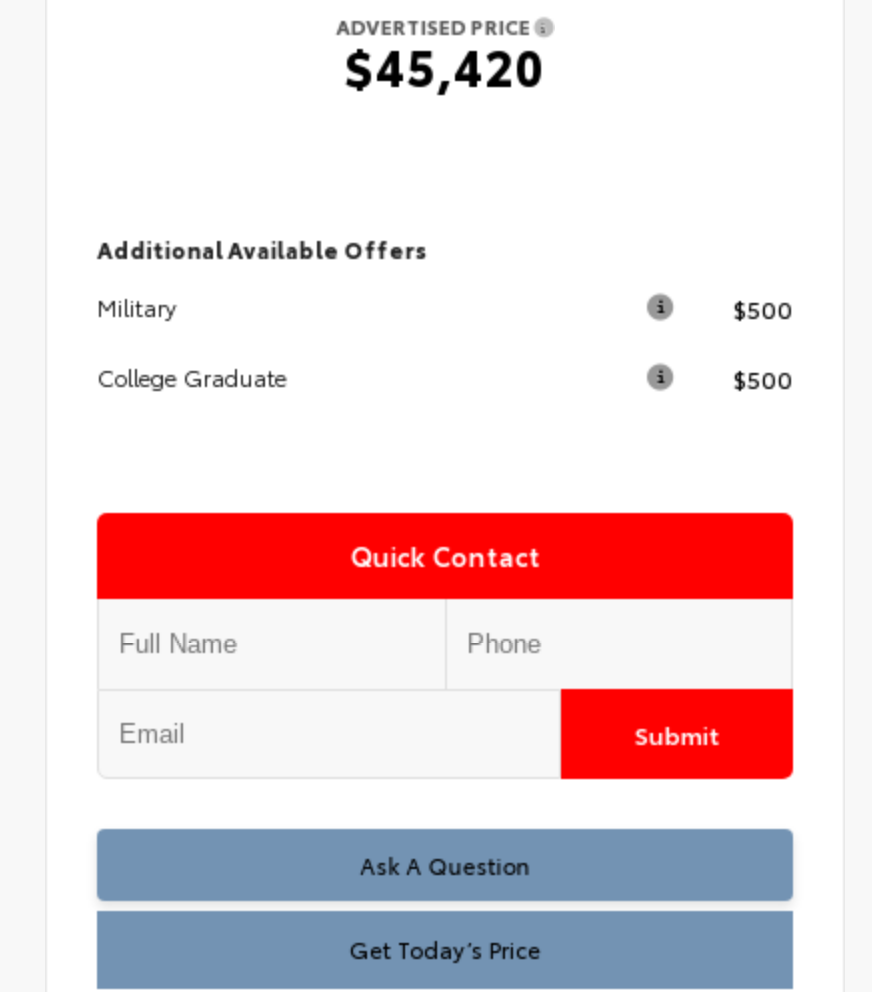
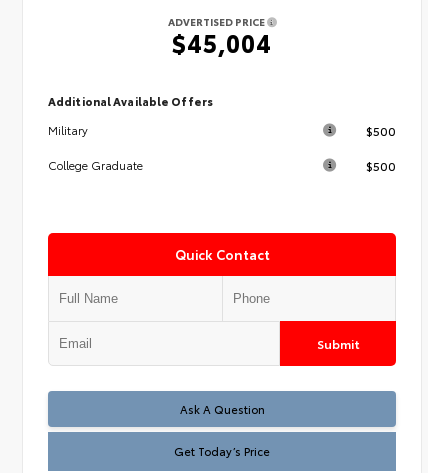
- $45,420
+ $45,004
